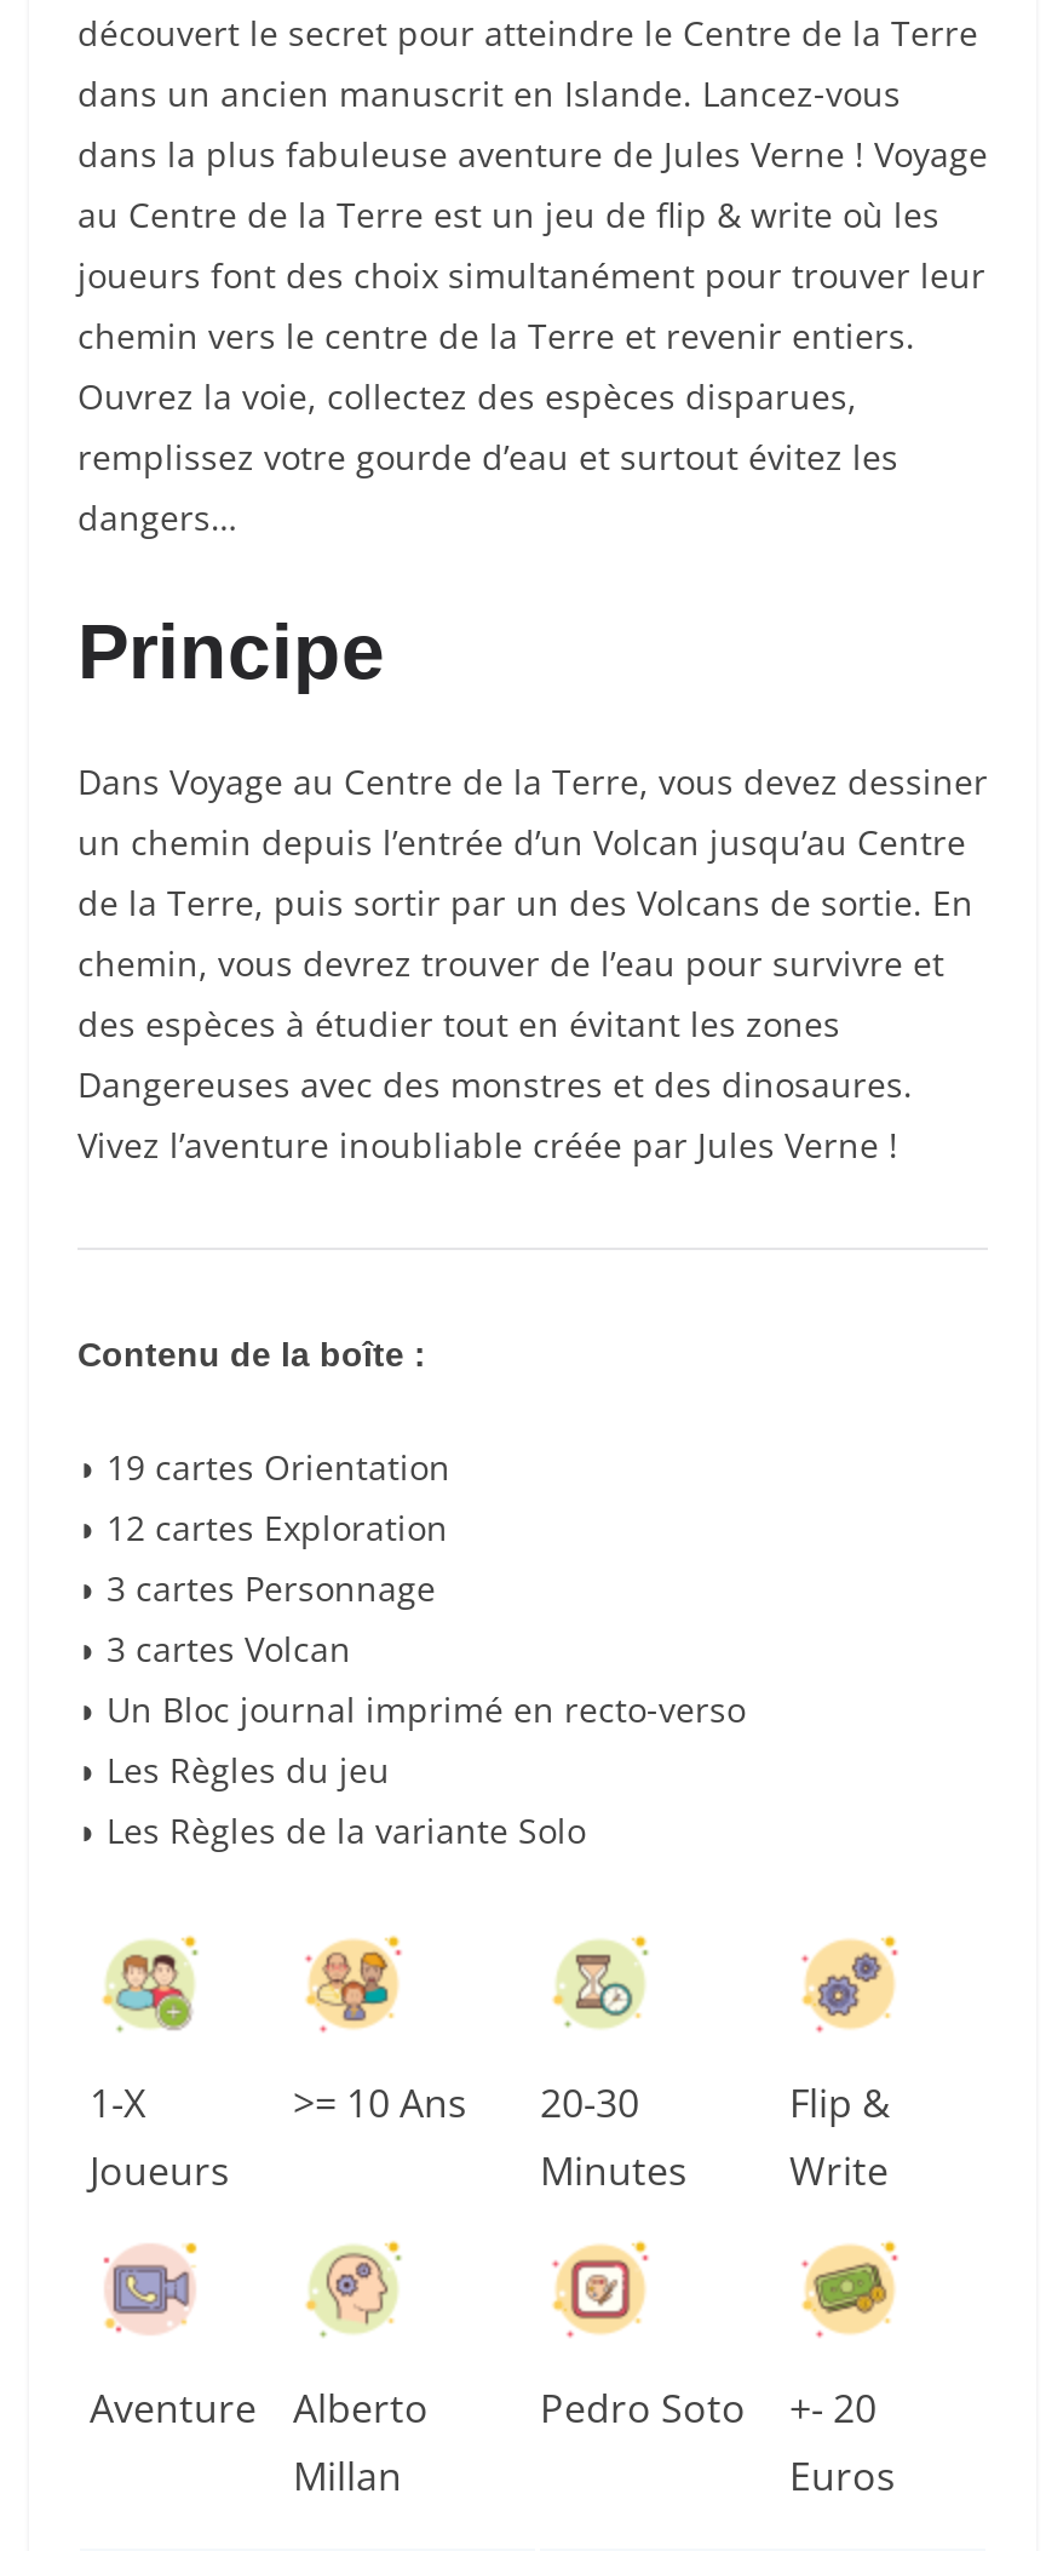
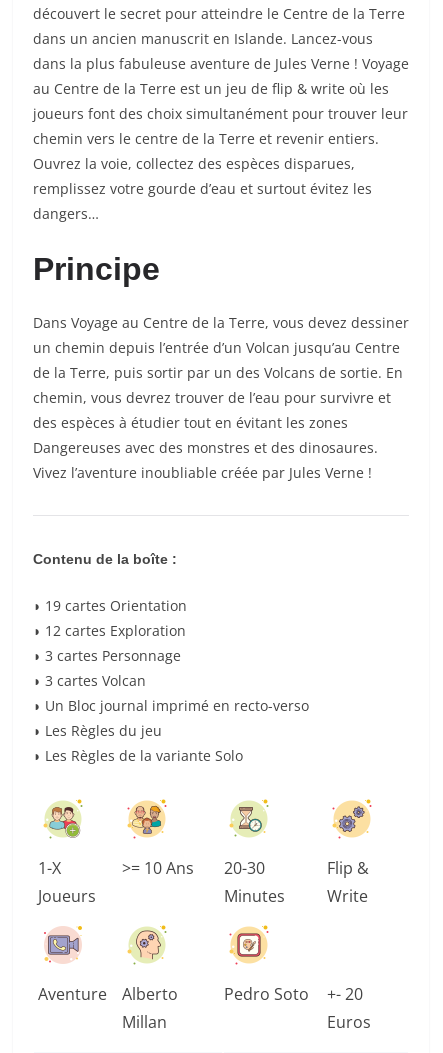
- [image]
